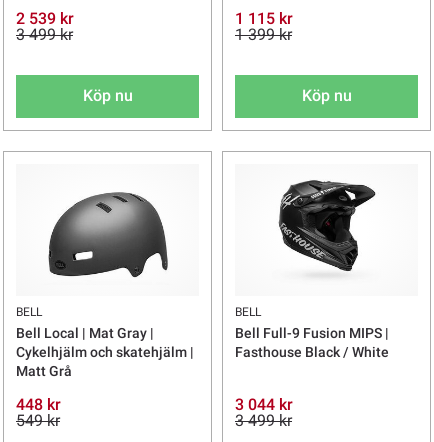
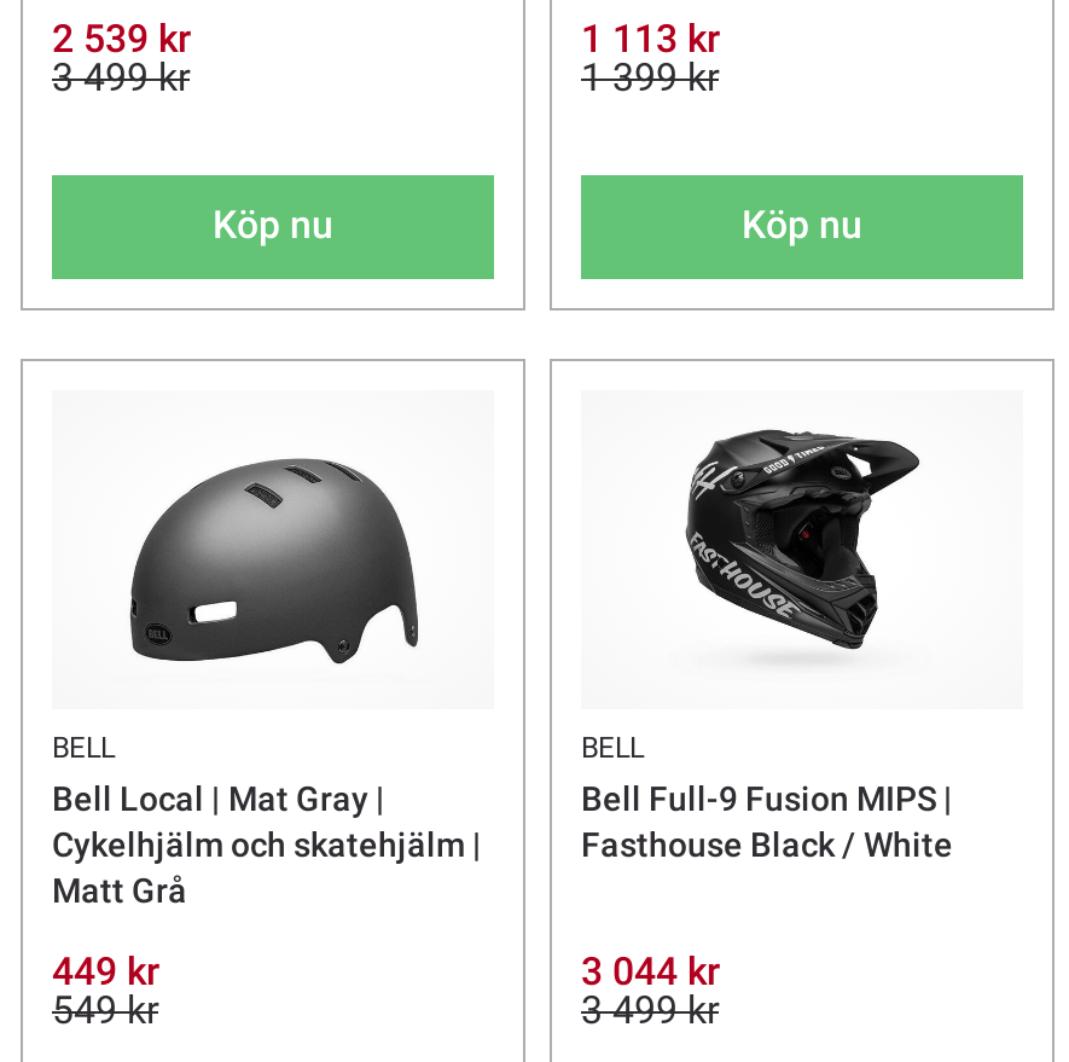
- 1 115 kr
+ 1 113 kr

- 448 kr
+ 449 kr
